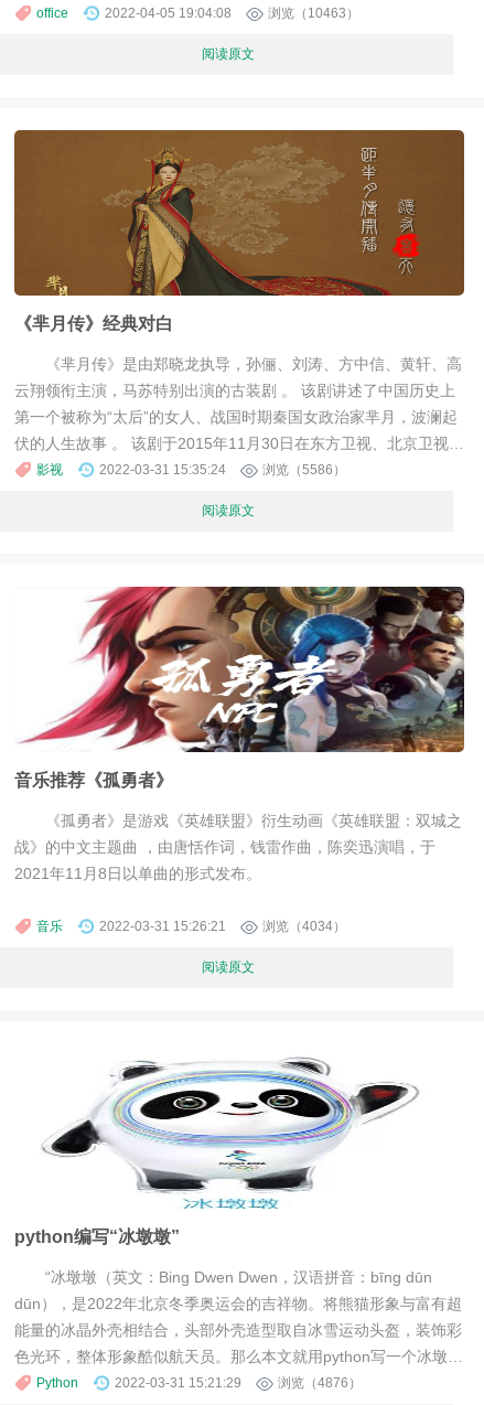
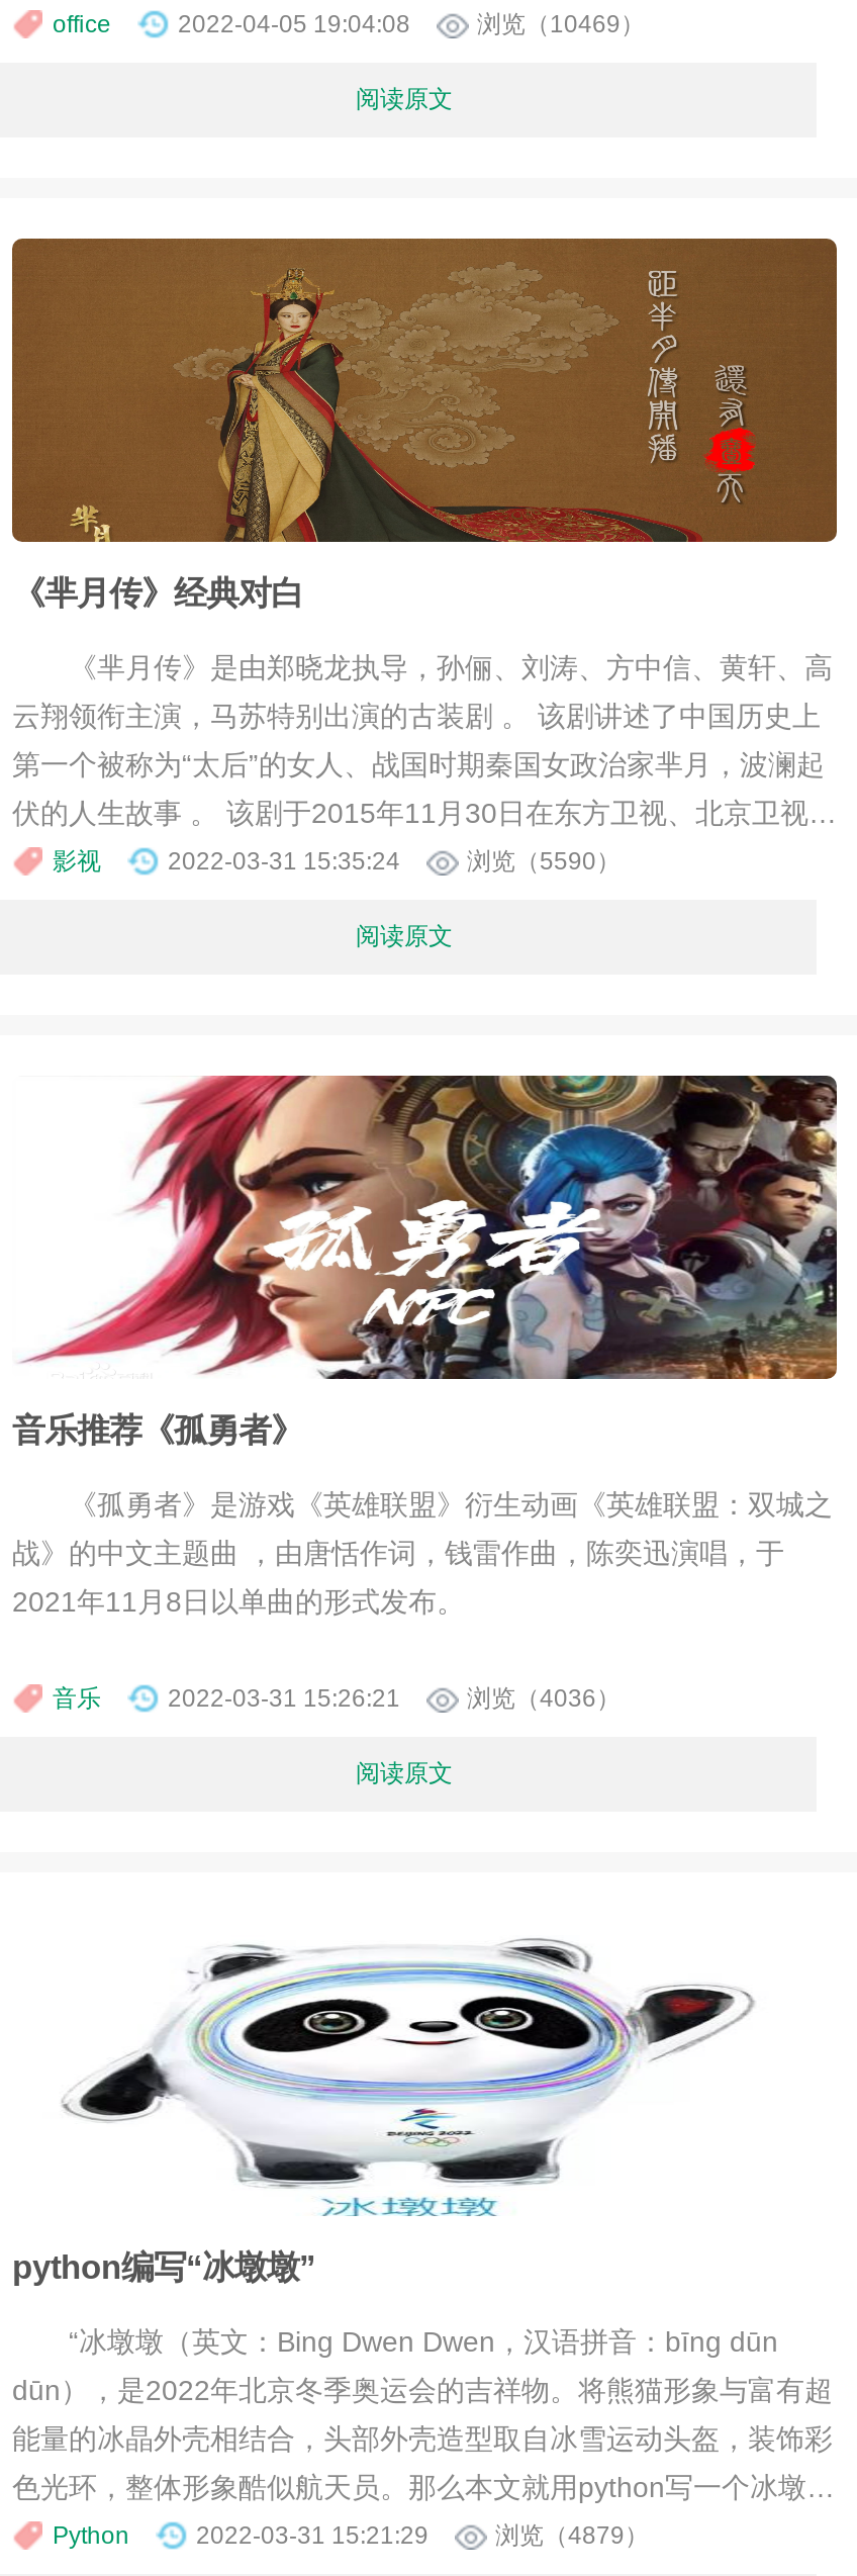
- 浏览（10463）
+ 浏览（10469）

- 浏览（5586）
+ 浏览（5590）

- 浏览（4034）
+ 浏览（4036）

- 浏览（4876）
+ 浏览（4879）
